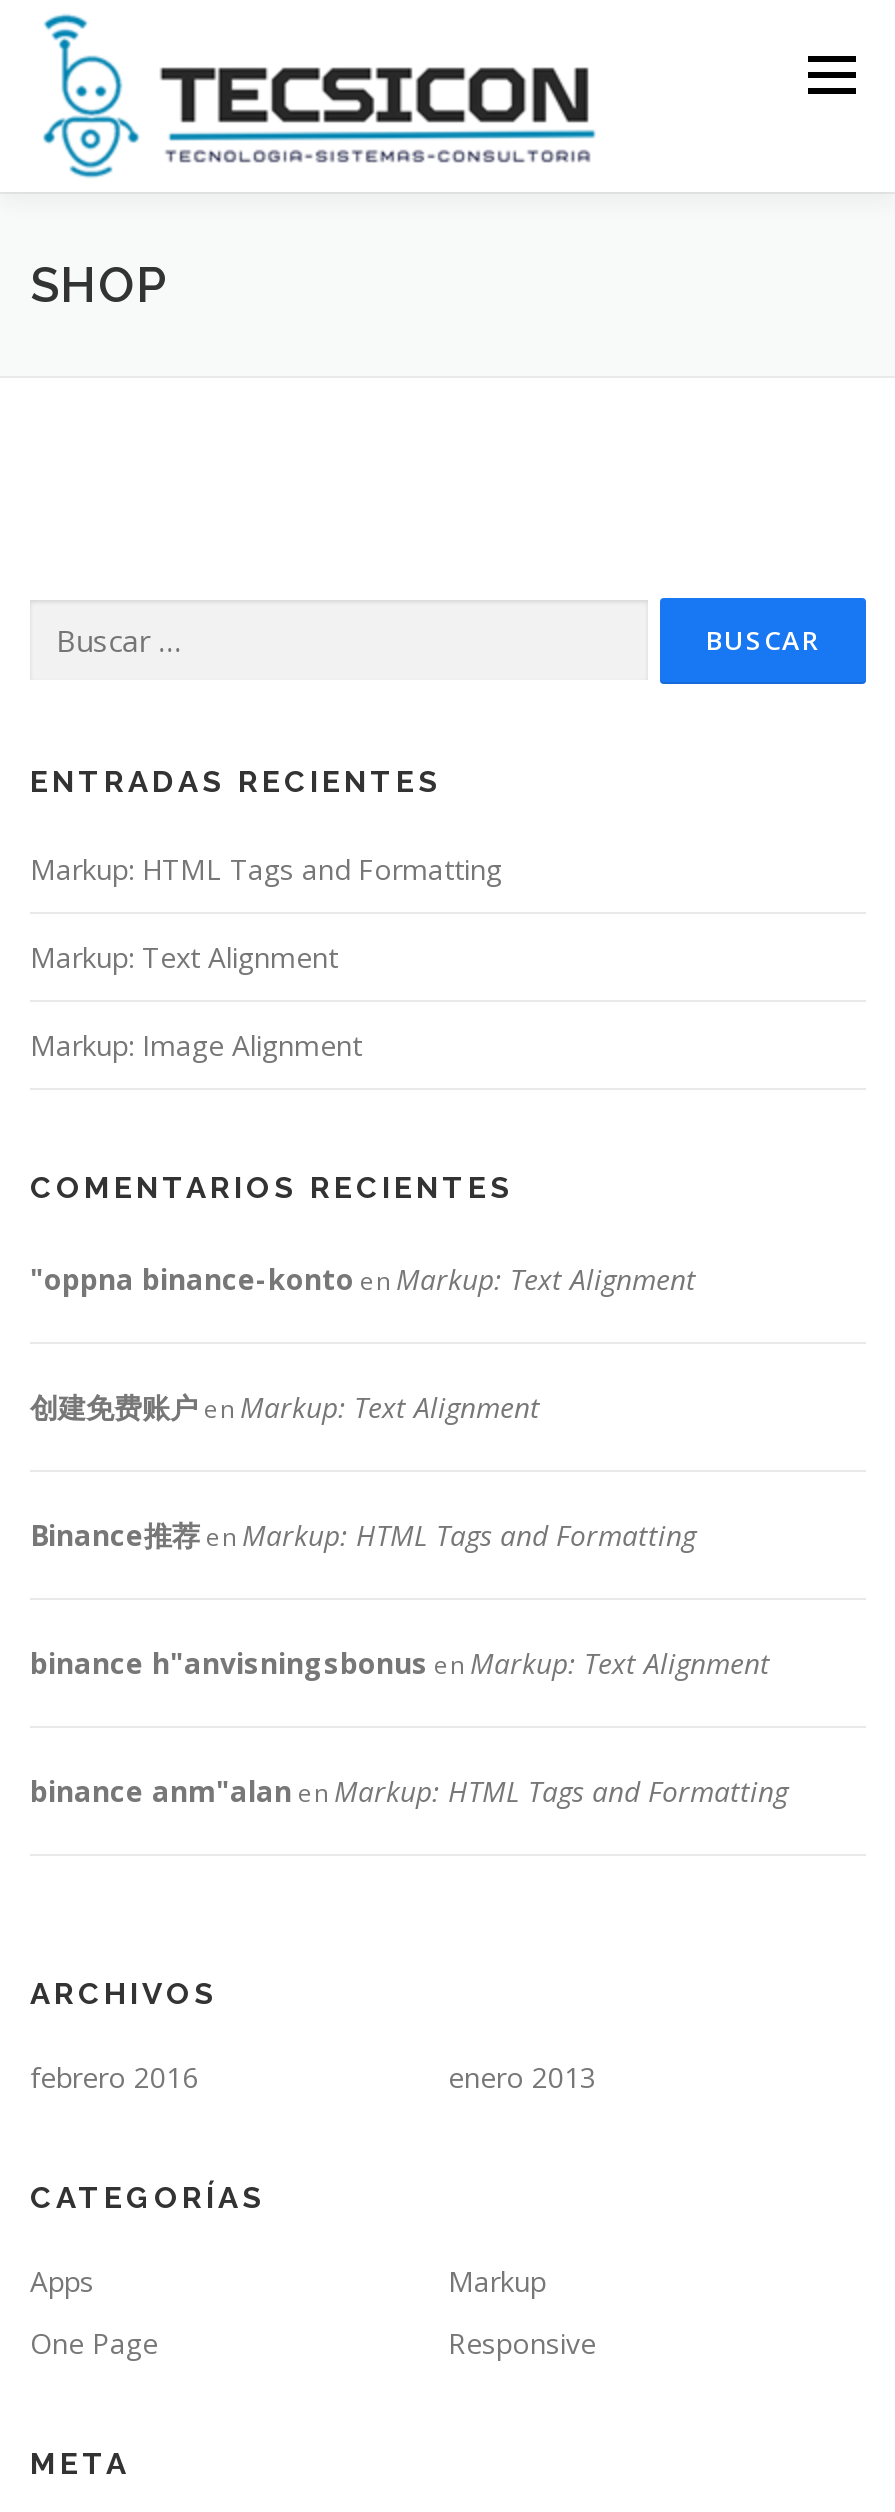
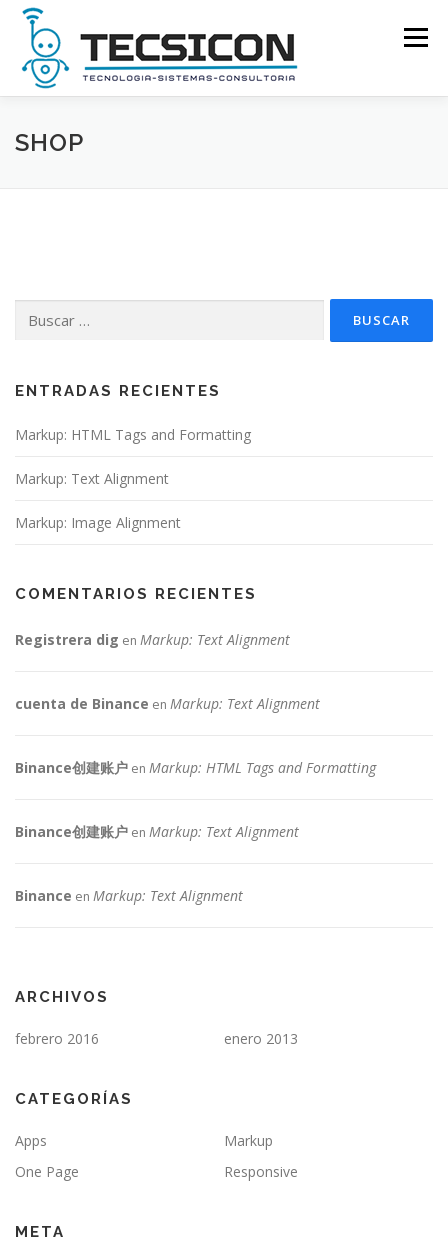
- "oppna binance-konto en Markup: Text Alignment
+ Registrera dig en Markup: Text Alignment

- 创建免费账户en Markup: Text Alignment
+ cuenta de Binance en Markup: Text Alignment

- Binance推荐en Markup: HTML Tags and Formatting
+ Binance创建账户en Markup: HTML Tags and Formatting

- binance h"anvisningsbonus en Markup: Text Alignment
+ Binance创建账户en Markup: Text Alignment

- binance anm"alan en Markup: HTML Tags and Formatting
+ Binance en Markup: Text Alignment
